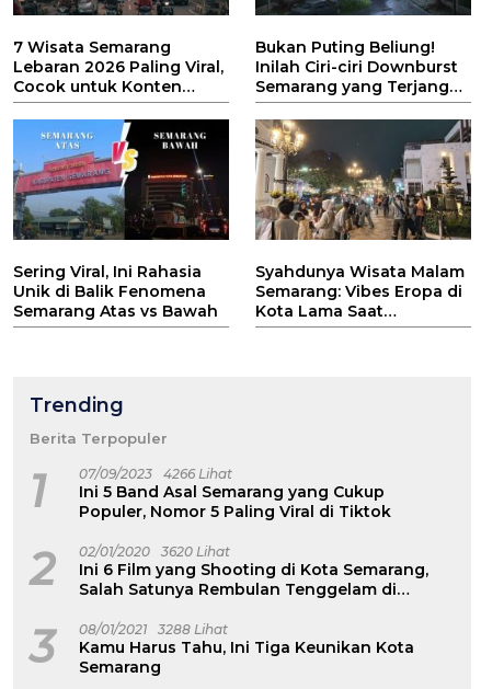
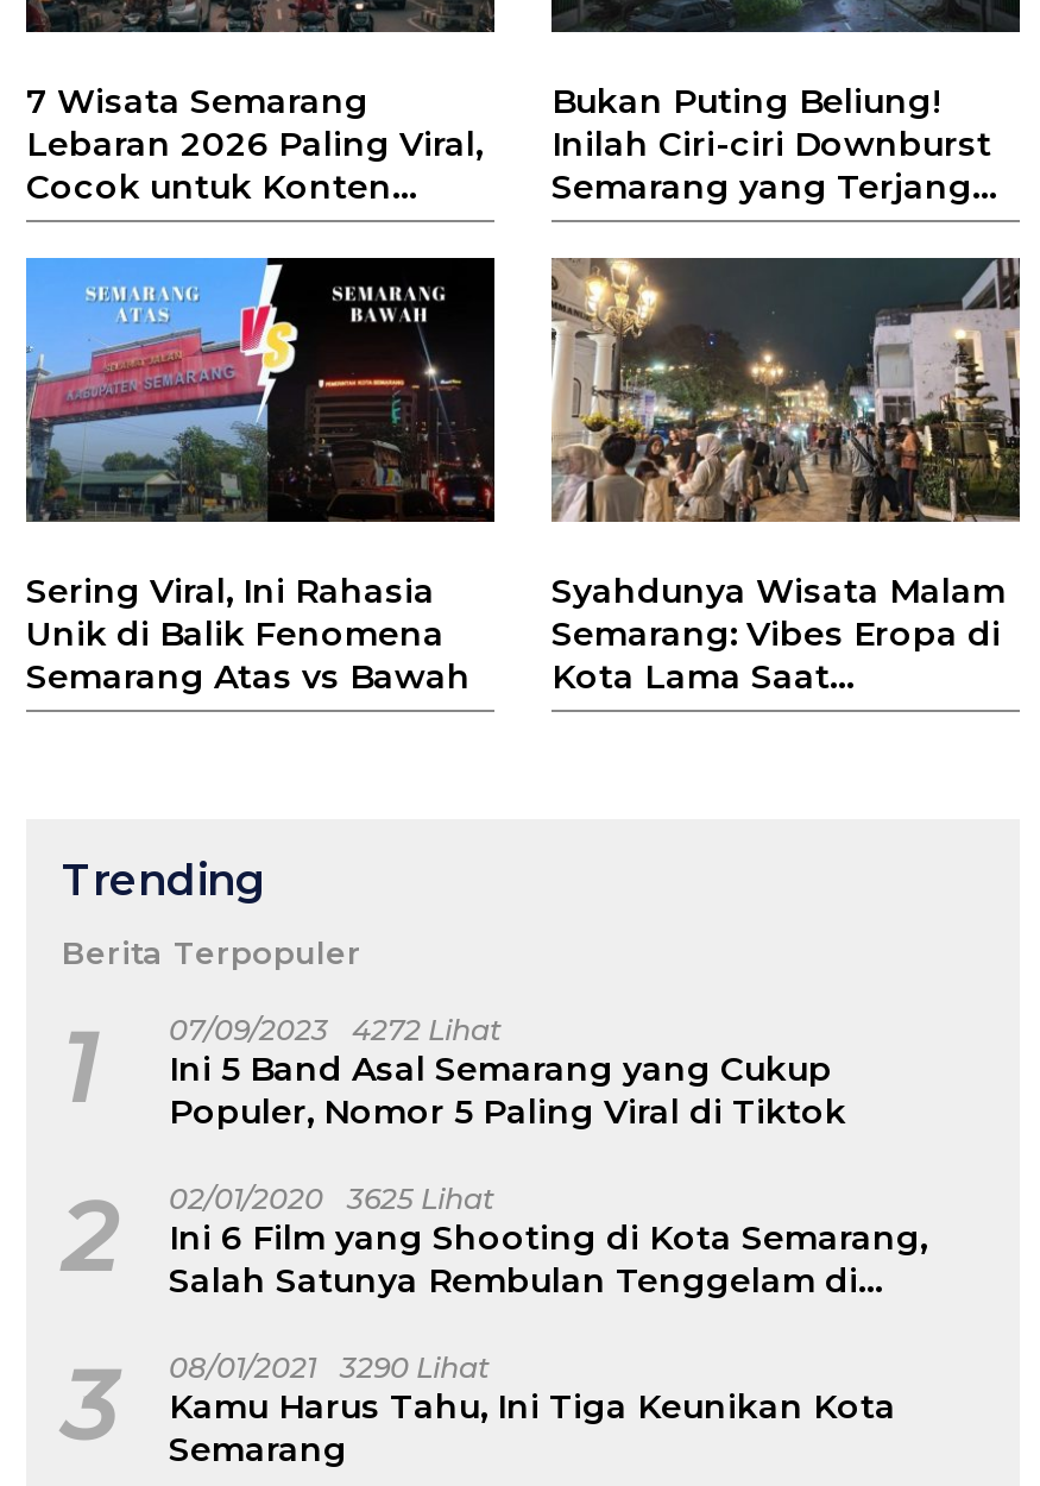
- 1 07/09/2023 Ini 5 Band Asal Semarang yang Cukup Populer, Nomor 5 Paling Viral di Tiktok 4266 Lihat
+ 1 07/09/2023 Ini 5 Band Asal Semarang yang Cukup Populer, Nomor 5 Paling Viral di Tiktok 4272 Lihat

- 2 02/01/2020 Ini 6 Film yang Shooting di Kota Semarang, Salah Satunya Rembulan Tenggelam di 3620 Lihat
+ 2 02/01/2020 Ini 6 Film yang Shooting di Kota Semarang, Salah Satunya Rembulan Tenggelam di 3625 Lihat

- 3 08/01/2021 Kamu Harus Tahu, Ini Tiga Keunikan Kota Semarang 3288 Lihat
+ 3 08/01/2021 Kamu Harus Tahu, Ini Tiga Keunikan Kota Semarang 3290 Lihat
